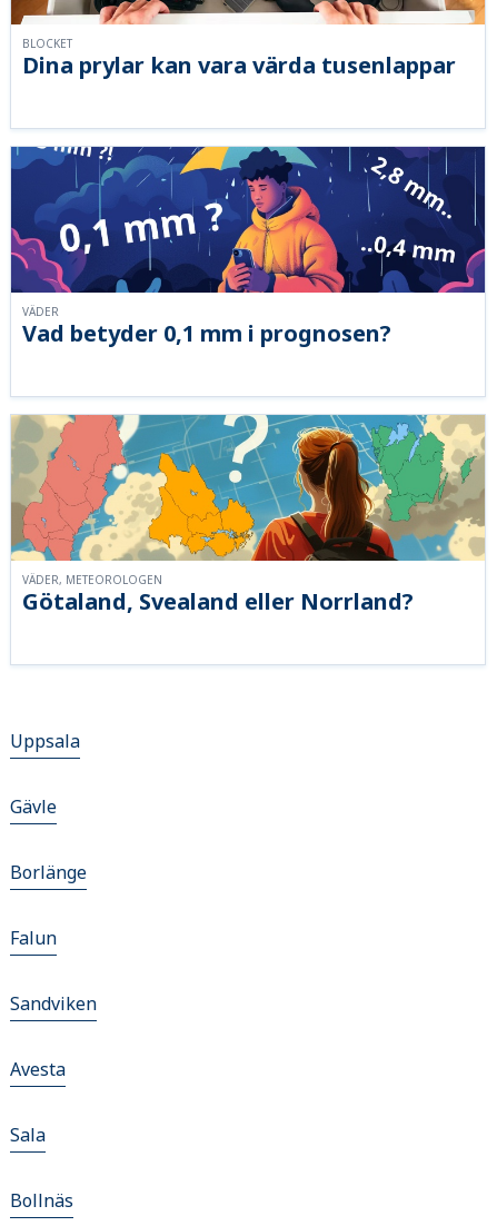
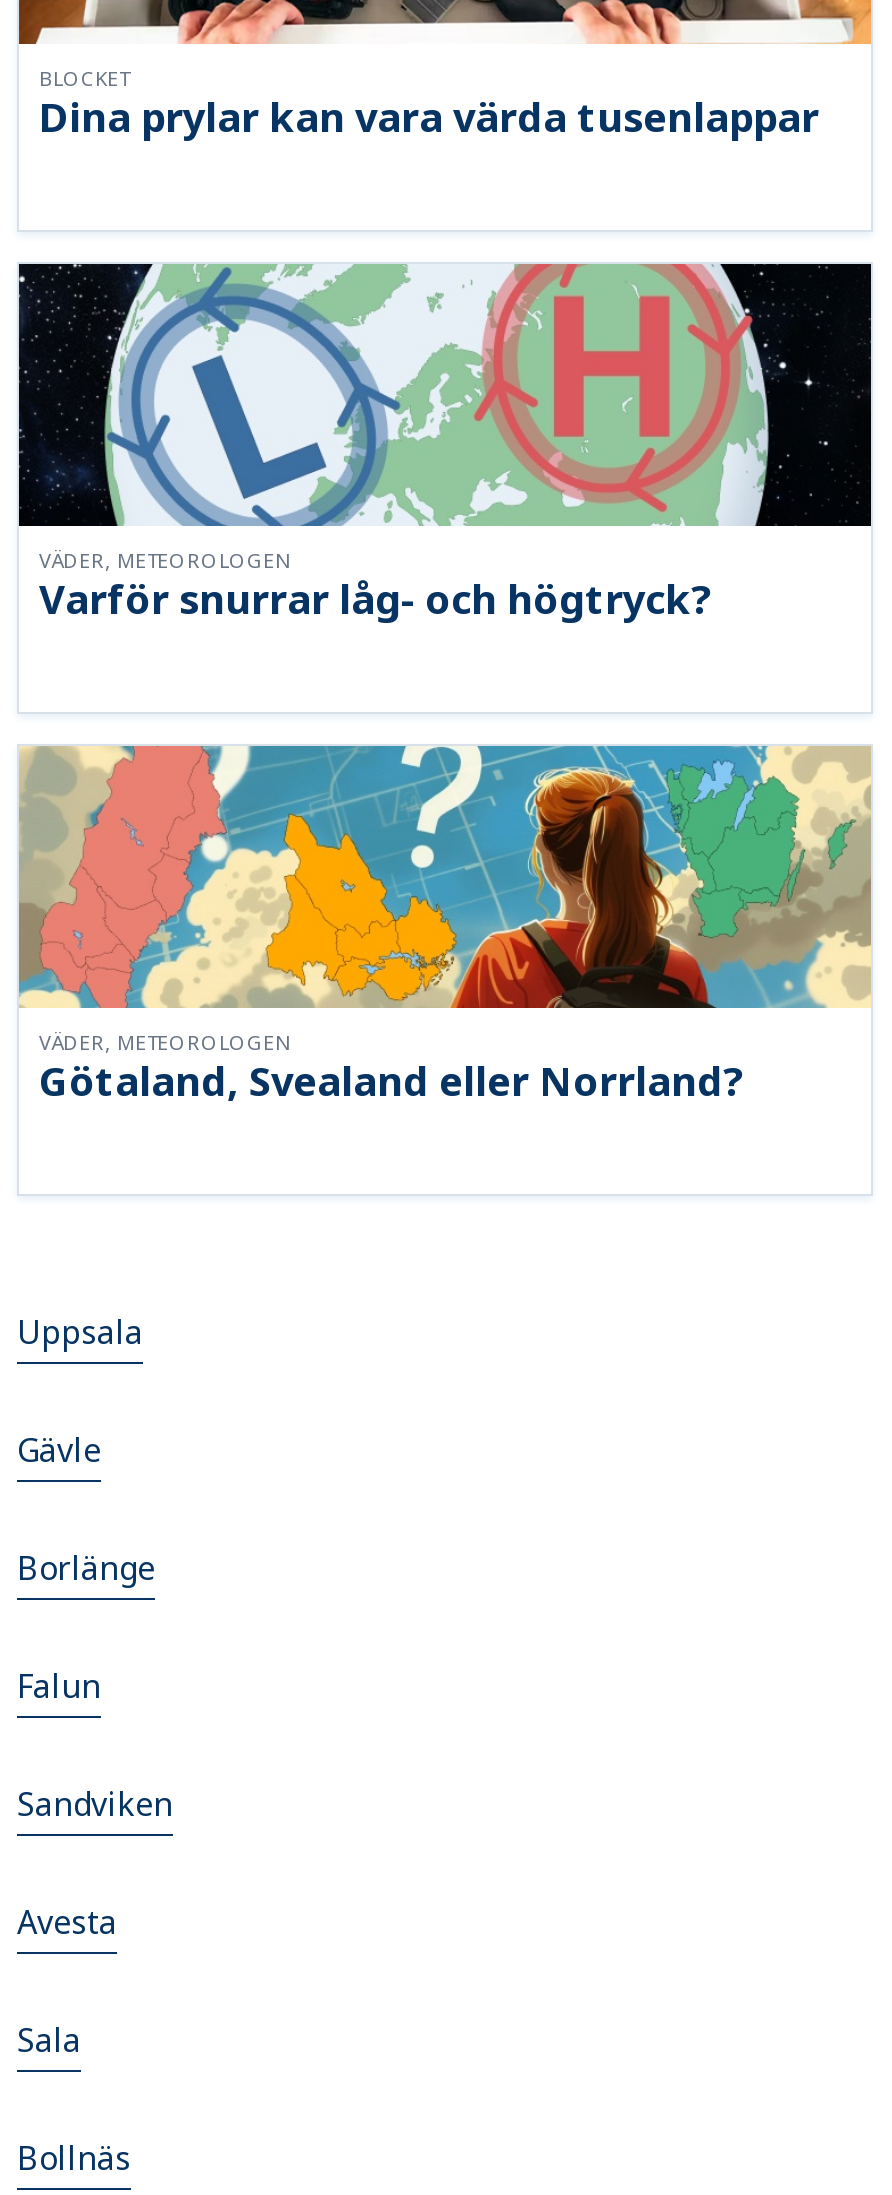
- [image]
- VÄDER
+ [image]
+ VÄDER, METEOROLOGEN

- Vad betyder 0,1 mm i prognosen?
+ Varför snurrar låg- och högtryck?
